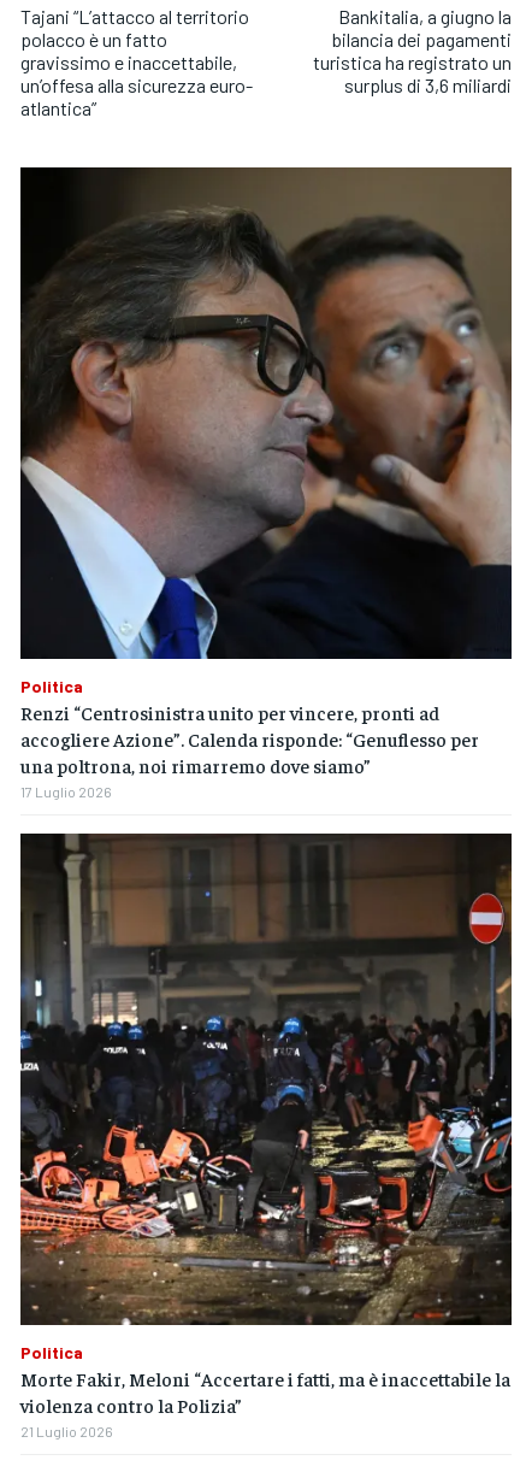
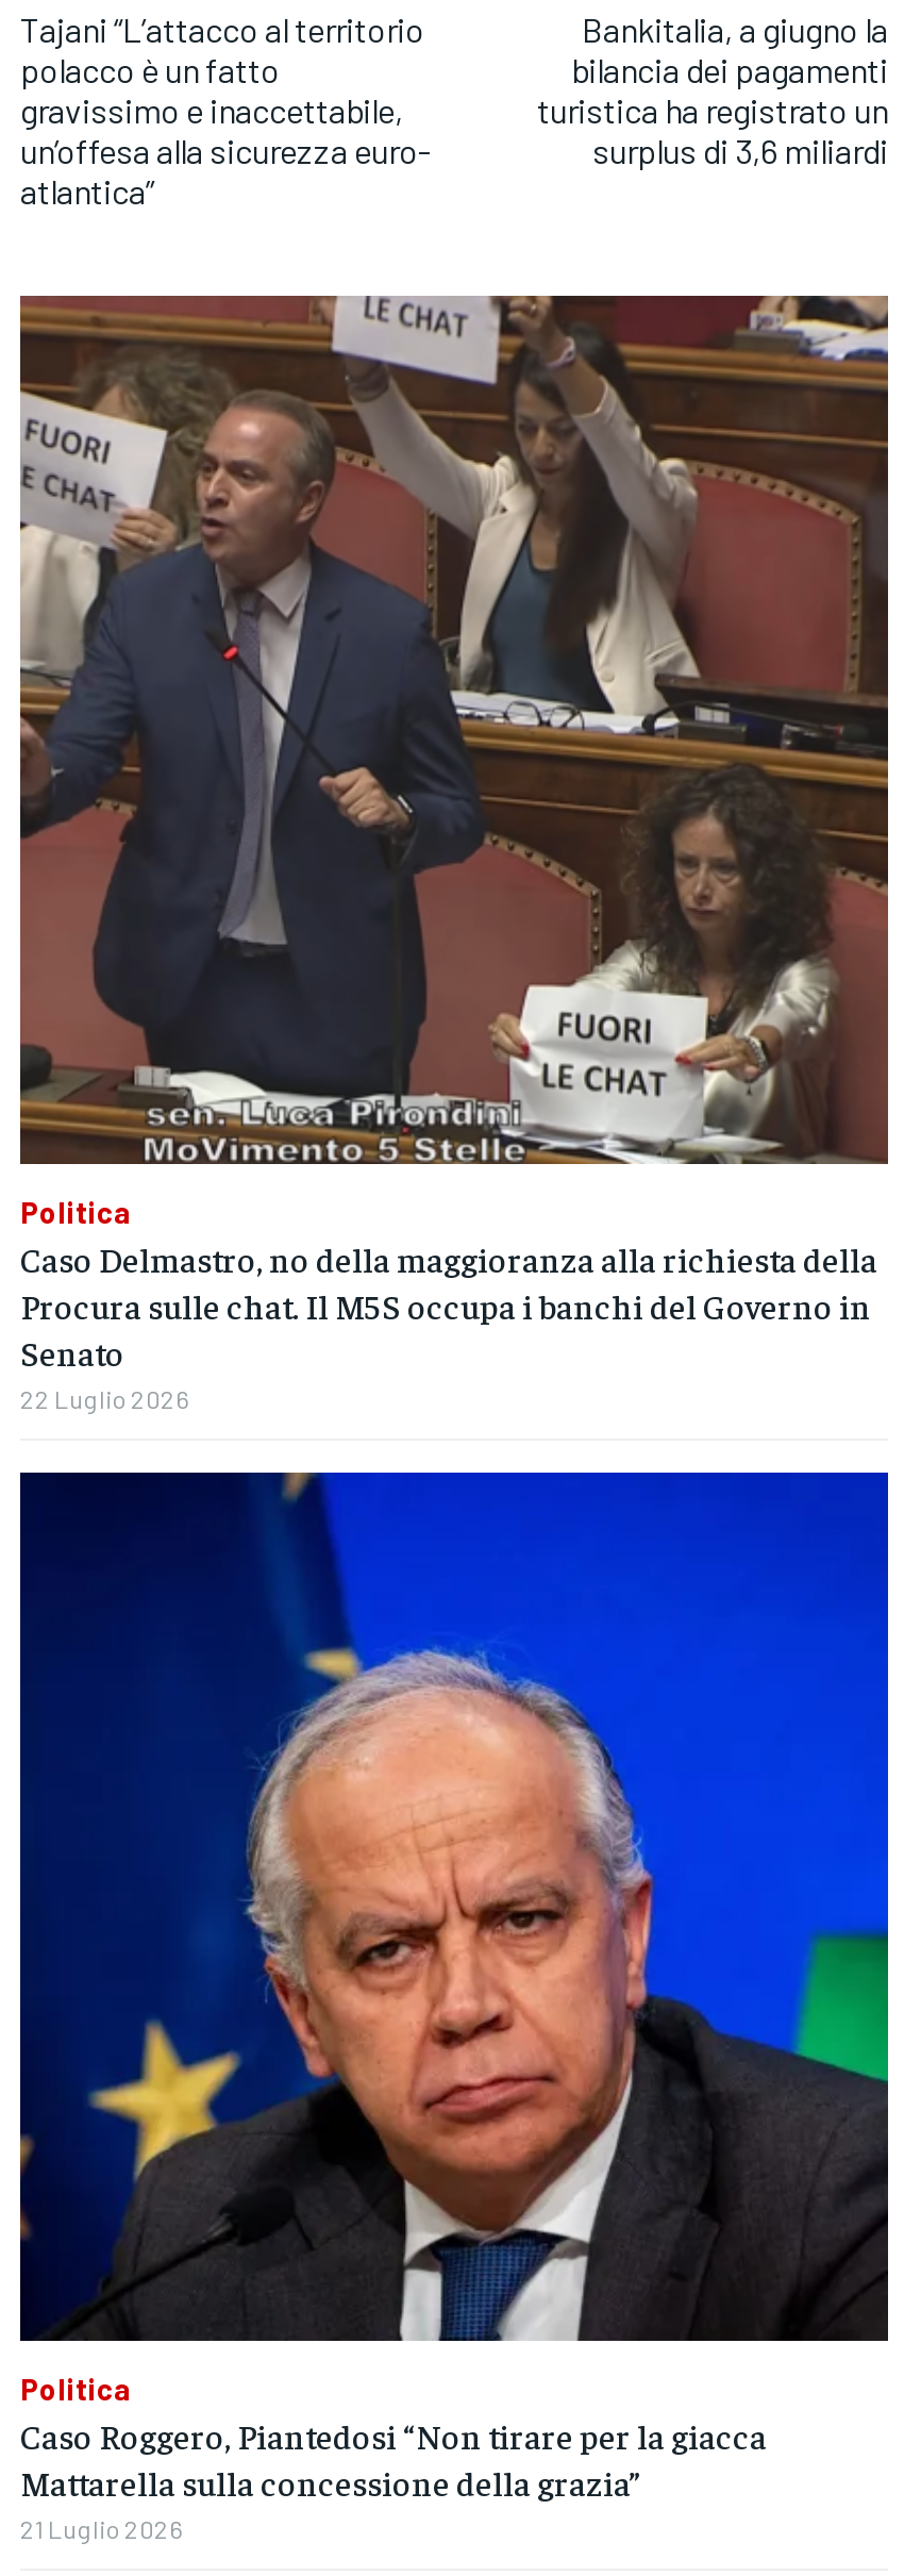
- [image]
- Renzi “Centrosinistra unito per vincere, pronti ad
- accogliere Azione”. Calenda risponde: “Genuflesso per
- una poltrona, noi rimarremo dove siamo”
- 17 Luglio 2026
+ [image]
+ Caso Delmastro, no della maggioranza alla richiesta della
+ Procura sulle chat. Il M5S occupa i banchi del Governo in
+ Senato
+ 22 Luglio 2026

- [image]
- Morte Fakir, Meloni “Accertare i fatti, ma è inaccettabile la
- violenza contro la Polizia”
+ [image]
+ Caso Roggero, Piantedosi “Non tirare per la giacca
+ Mattarella sulla concessione della grazia”
